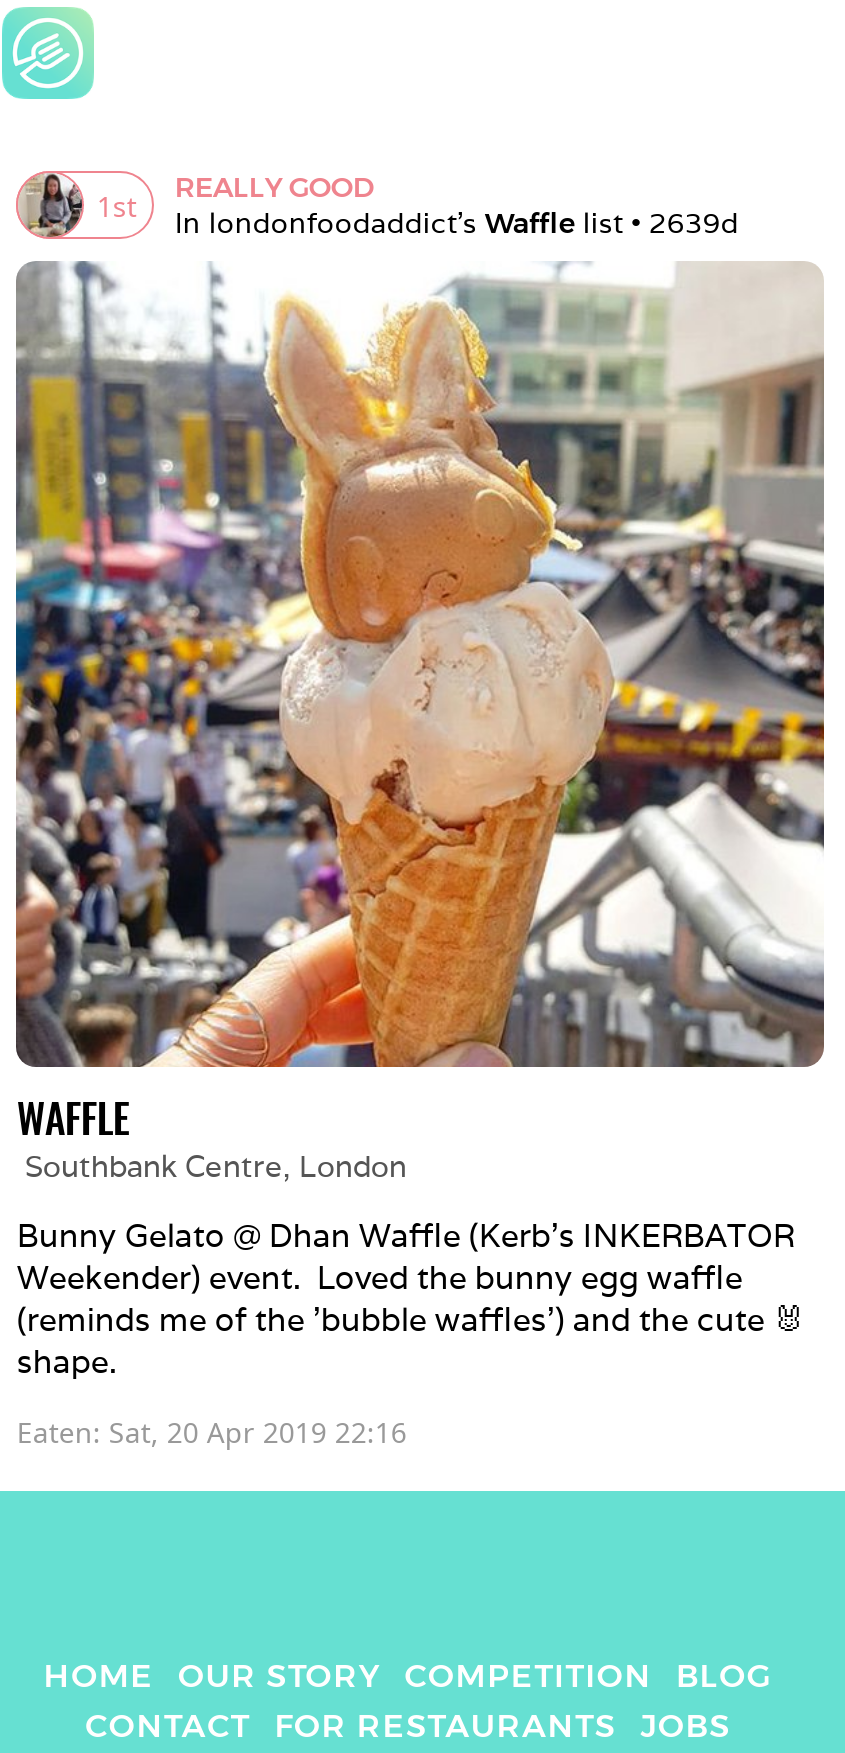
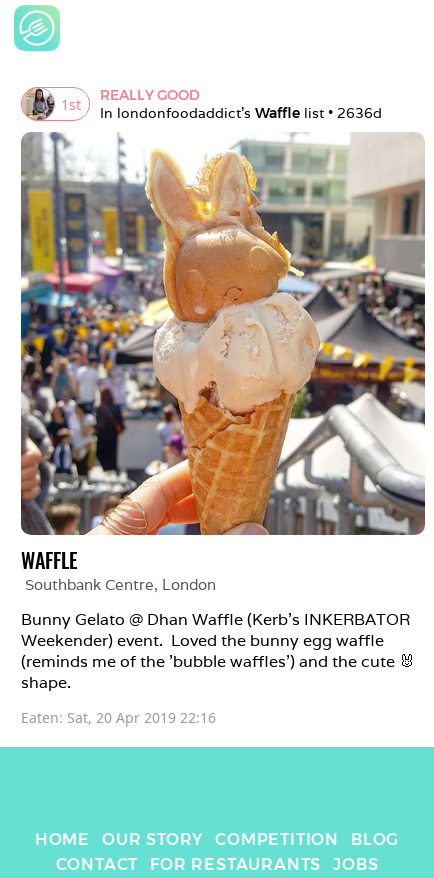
- In londonfoodaddict's Waffle list • 2639d
+ In londonfoodaddict's Waffle list • 2636d
